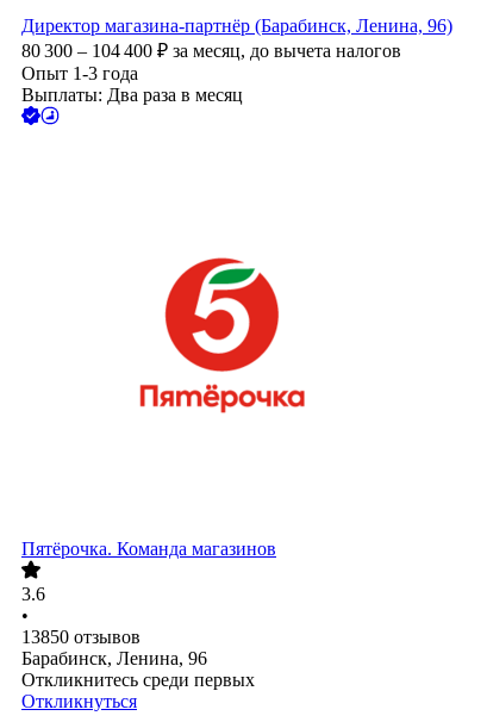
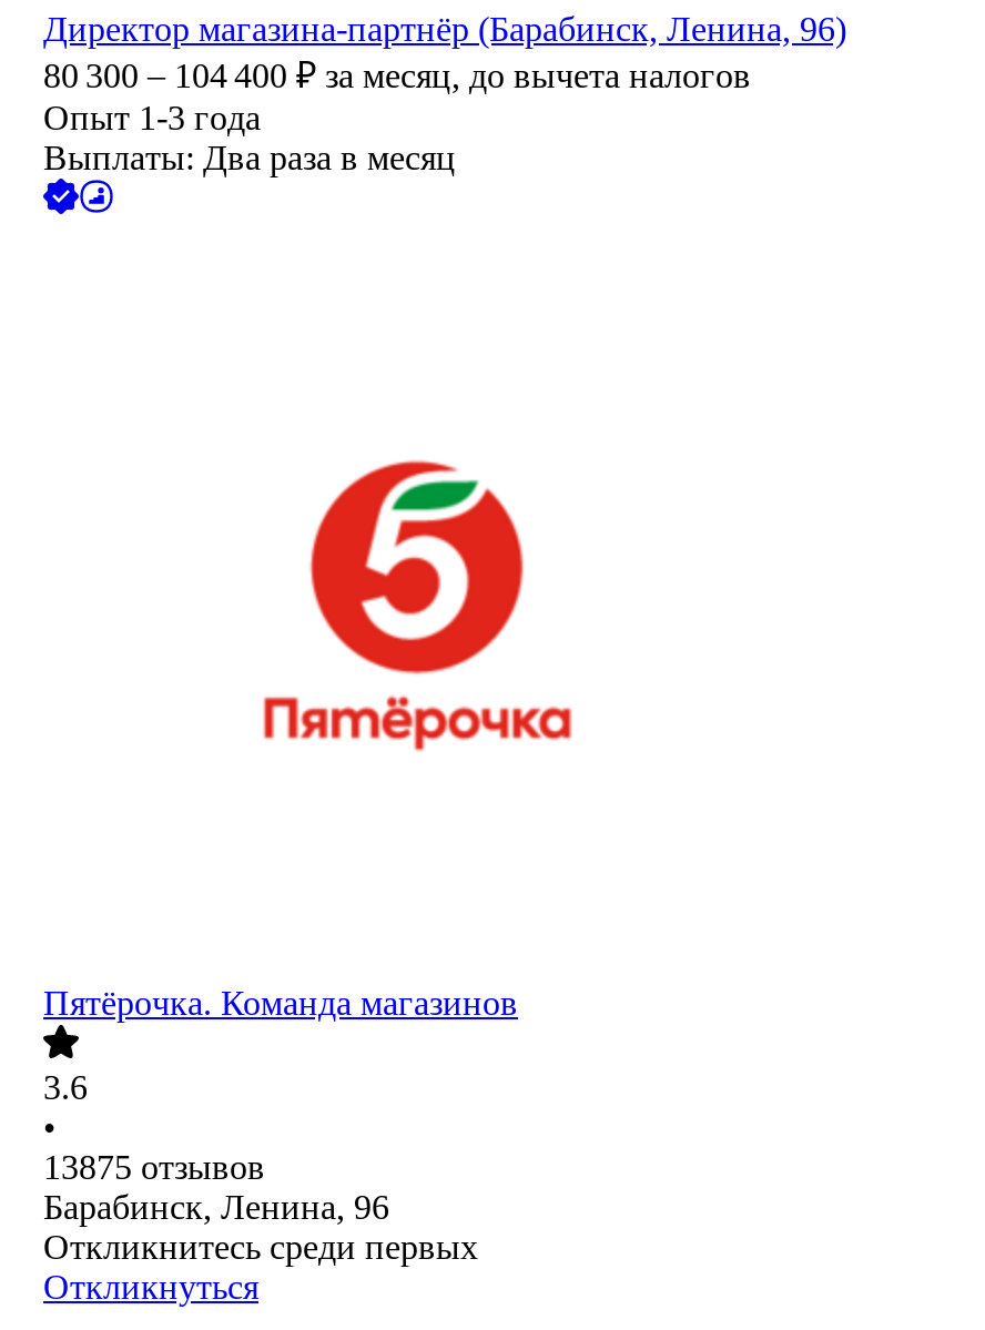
- 13850 отзывов
+ 13875 отзывов
